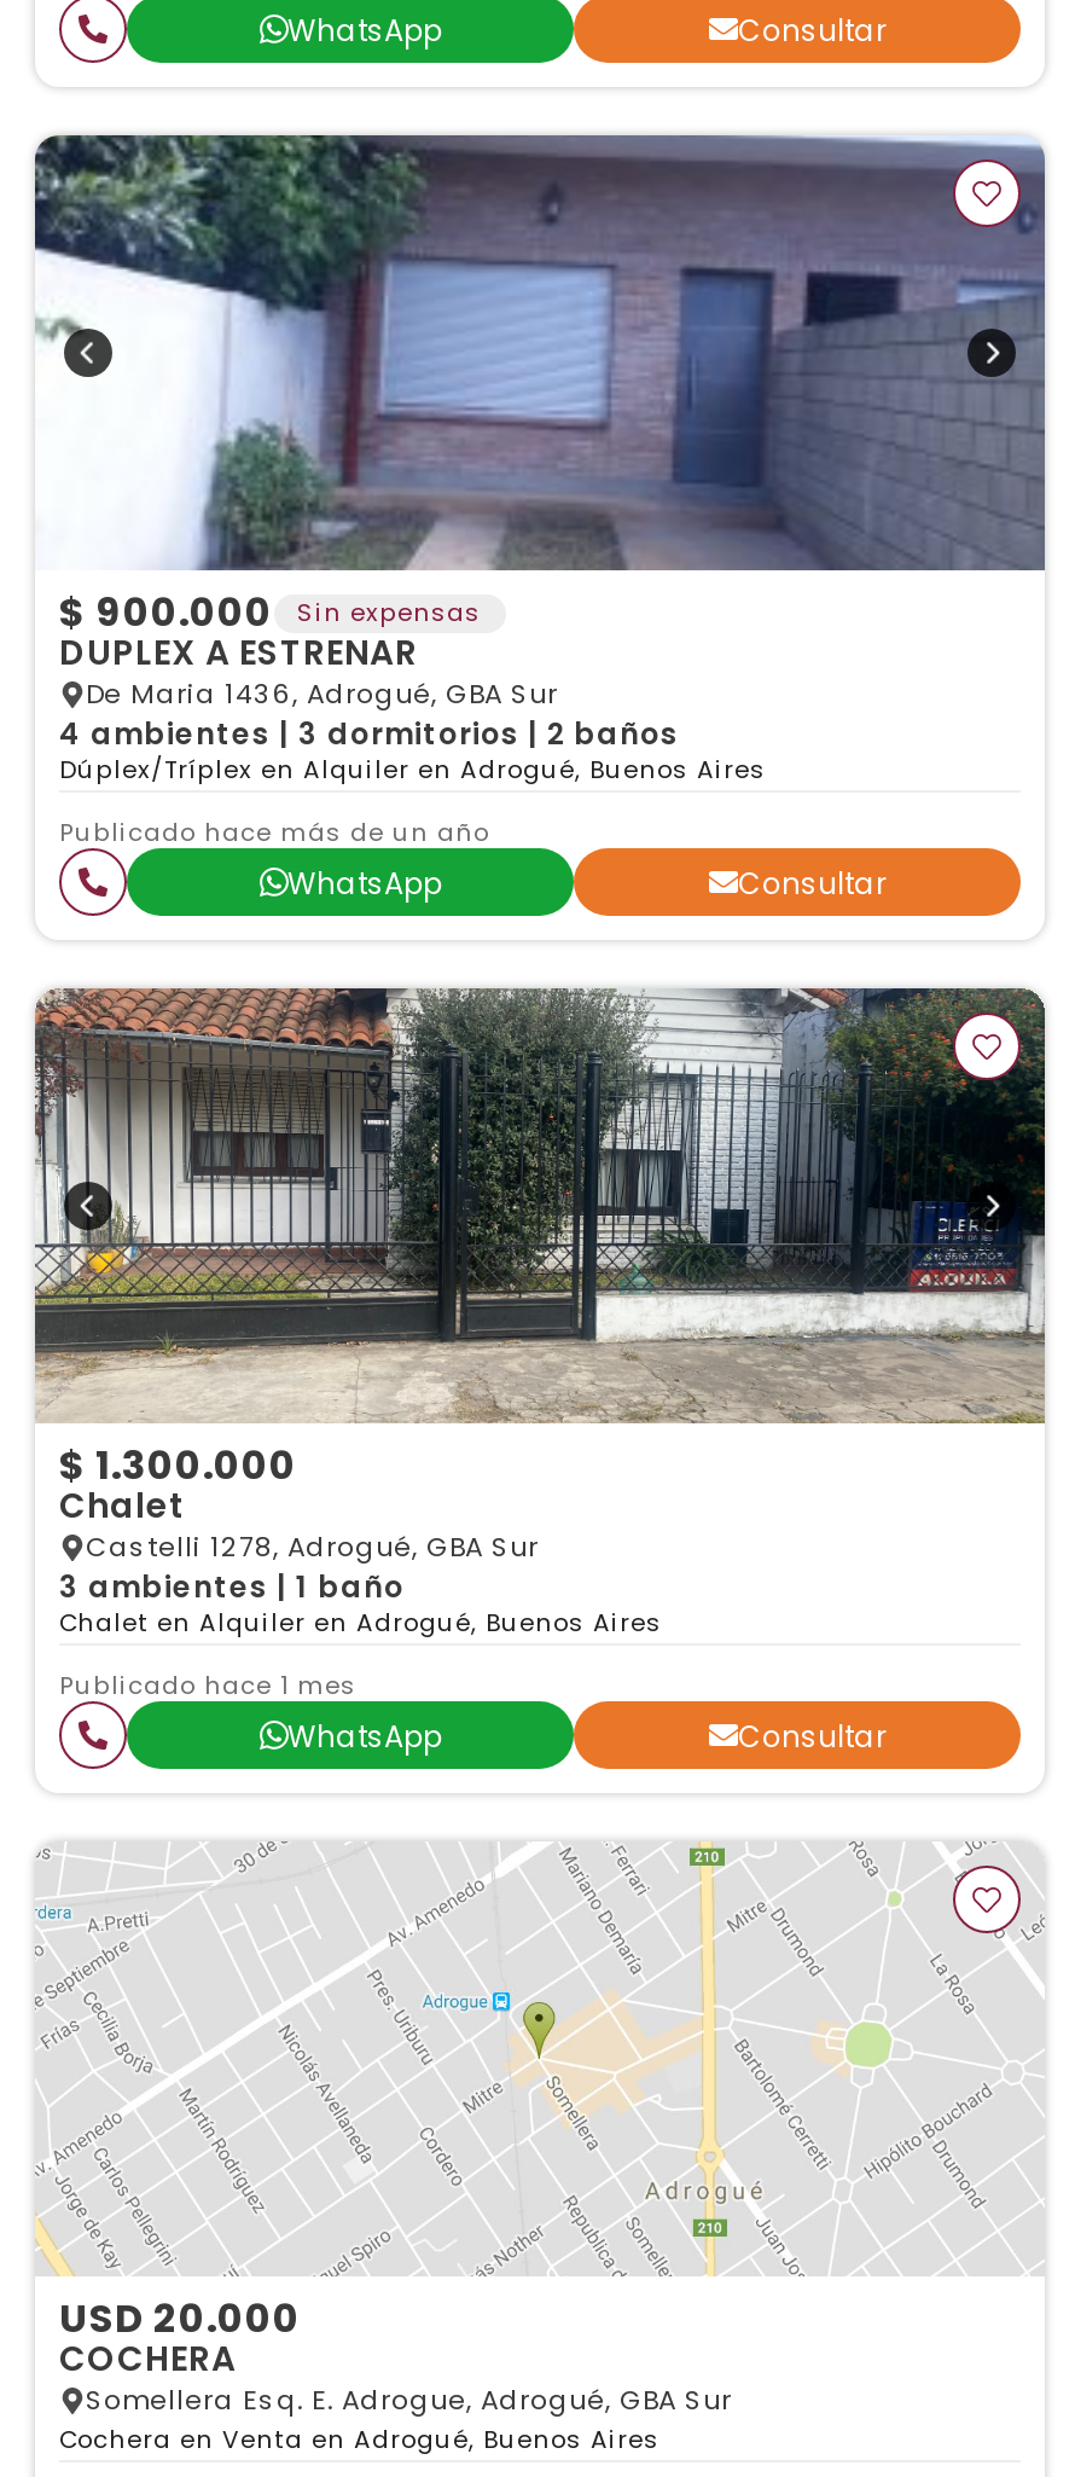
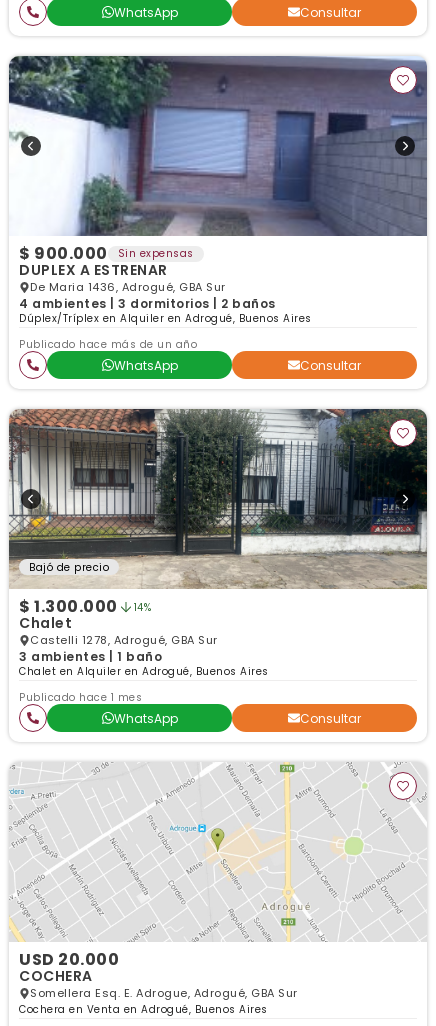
+ Bajó de precio

+ 14%
